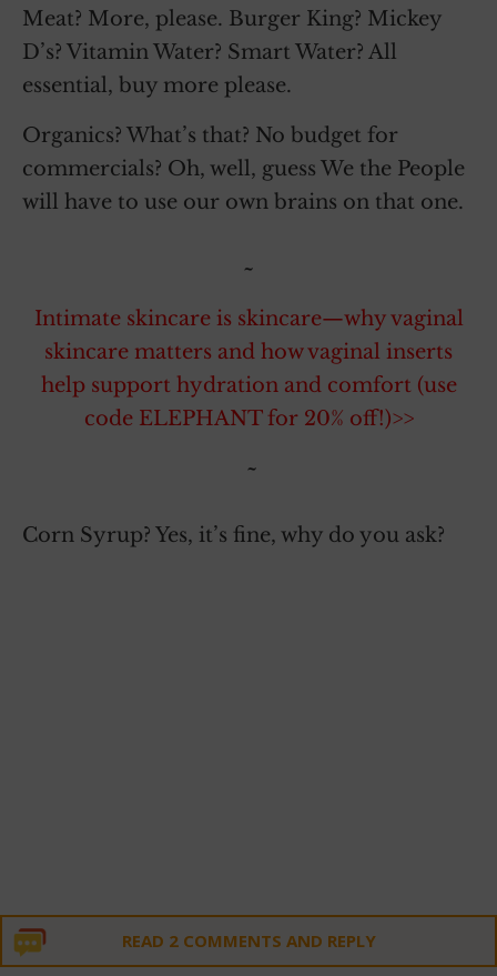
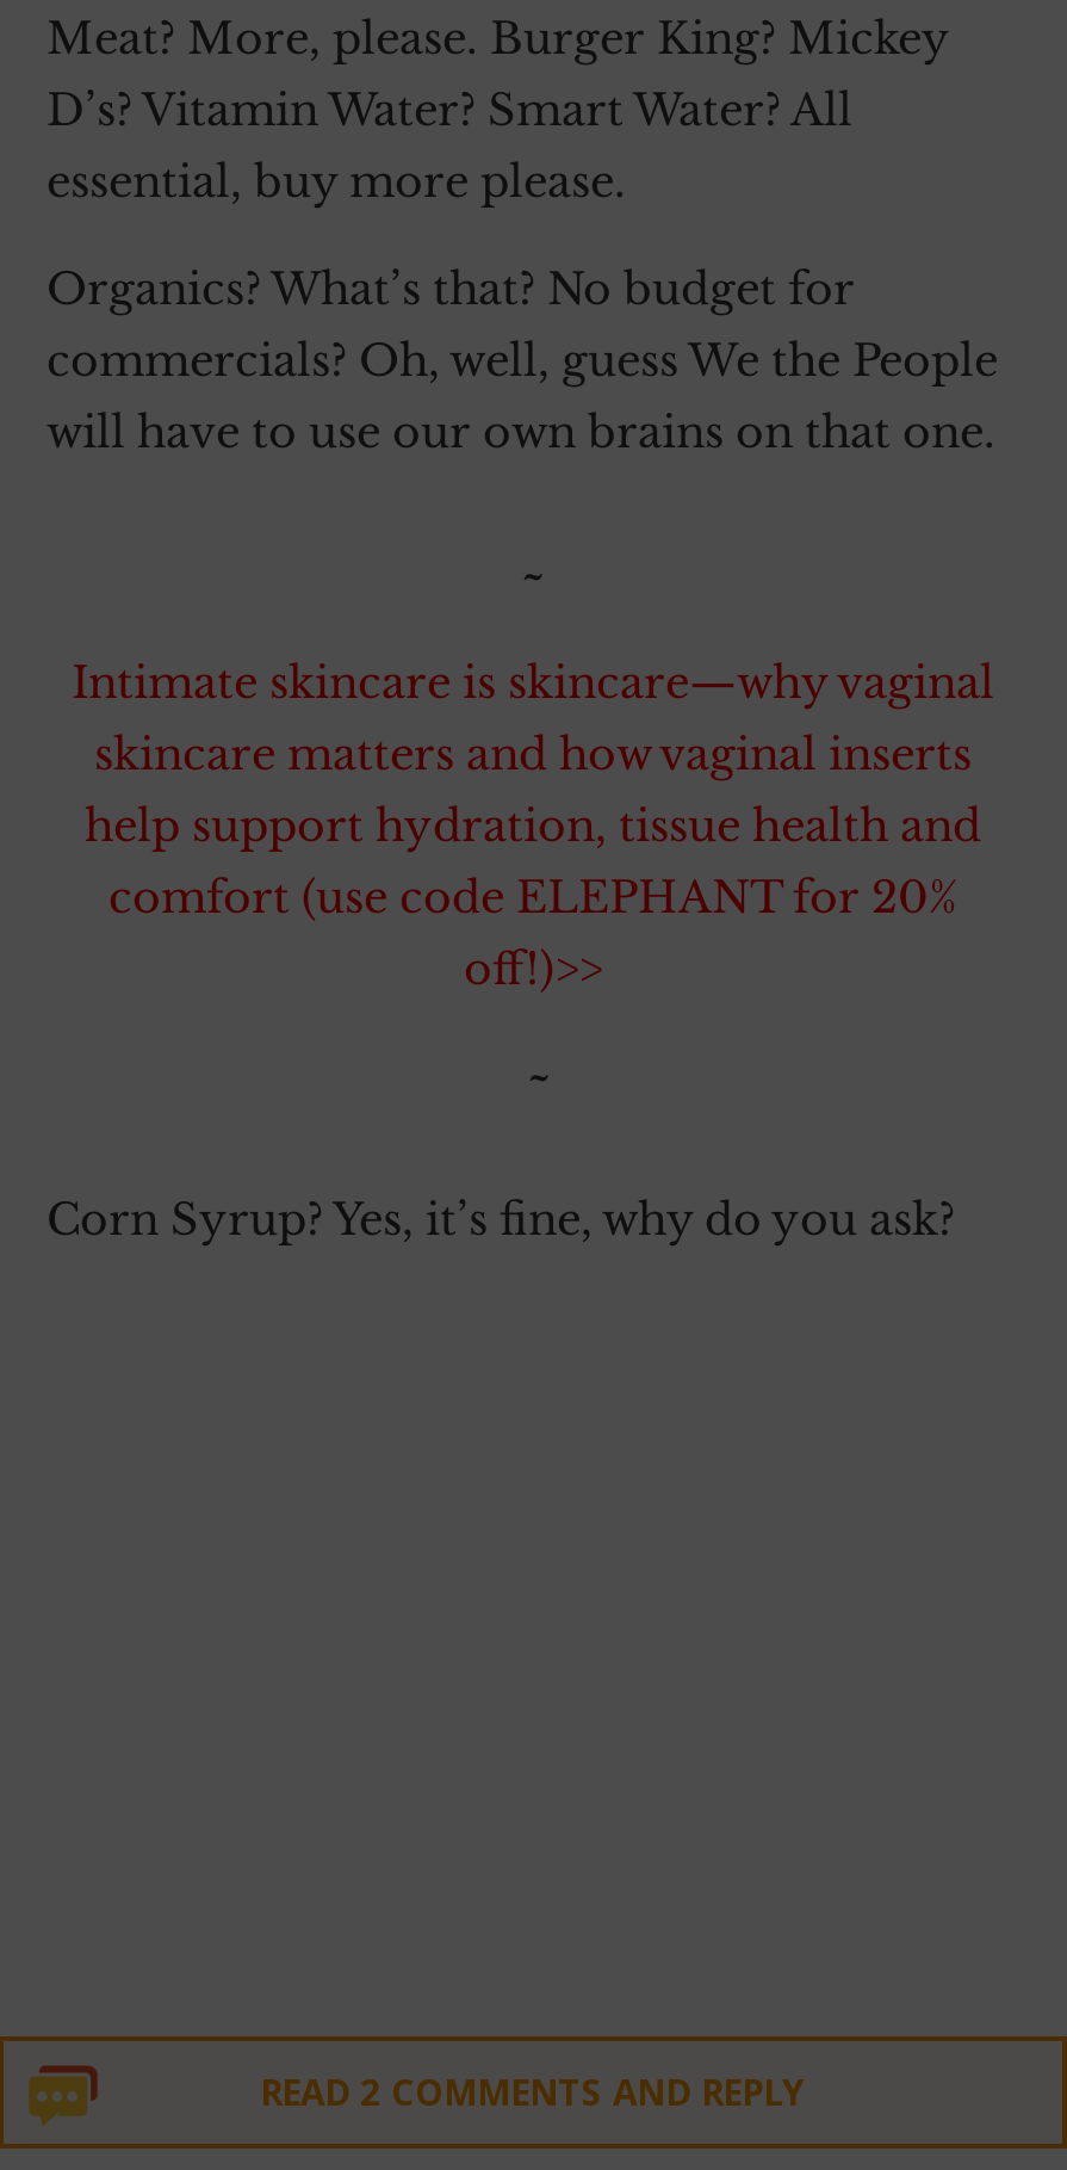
- help support hydration and comfort (use
- code ELEPHANT for 20% off!)>>
+ help support hydration, tissue health and
+ comfort (use code ELEPHANT for 20%
+ off!)>>
